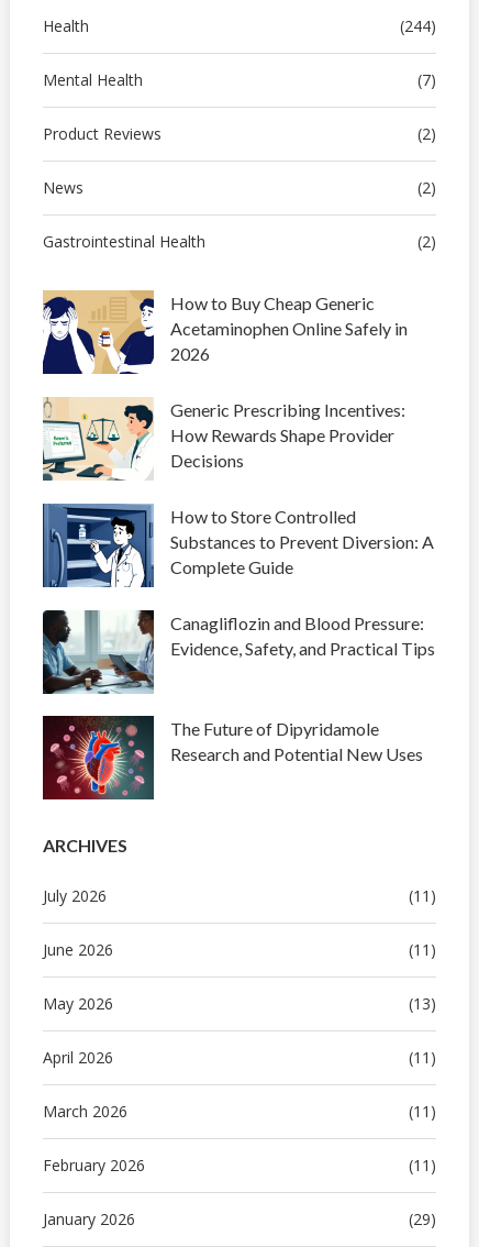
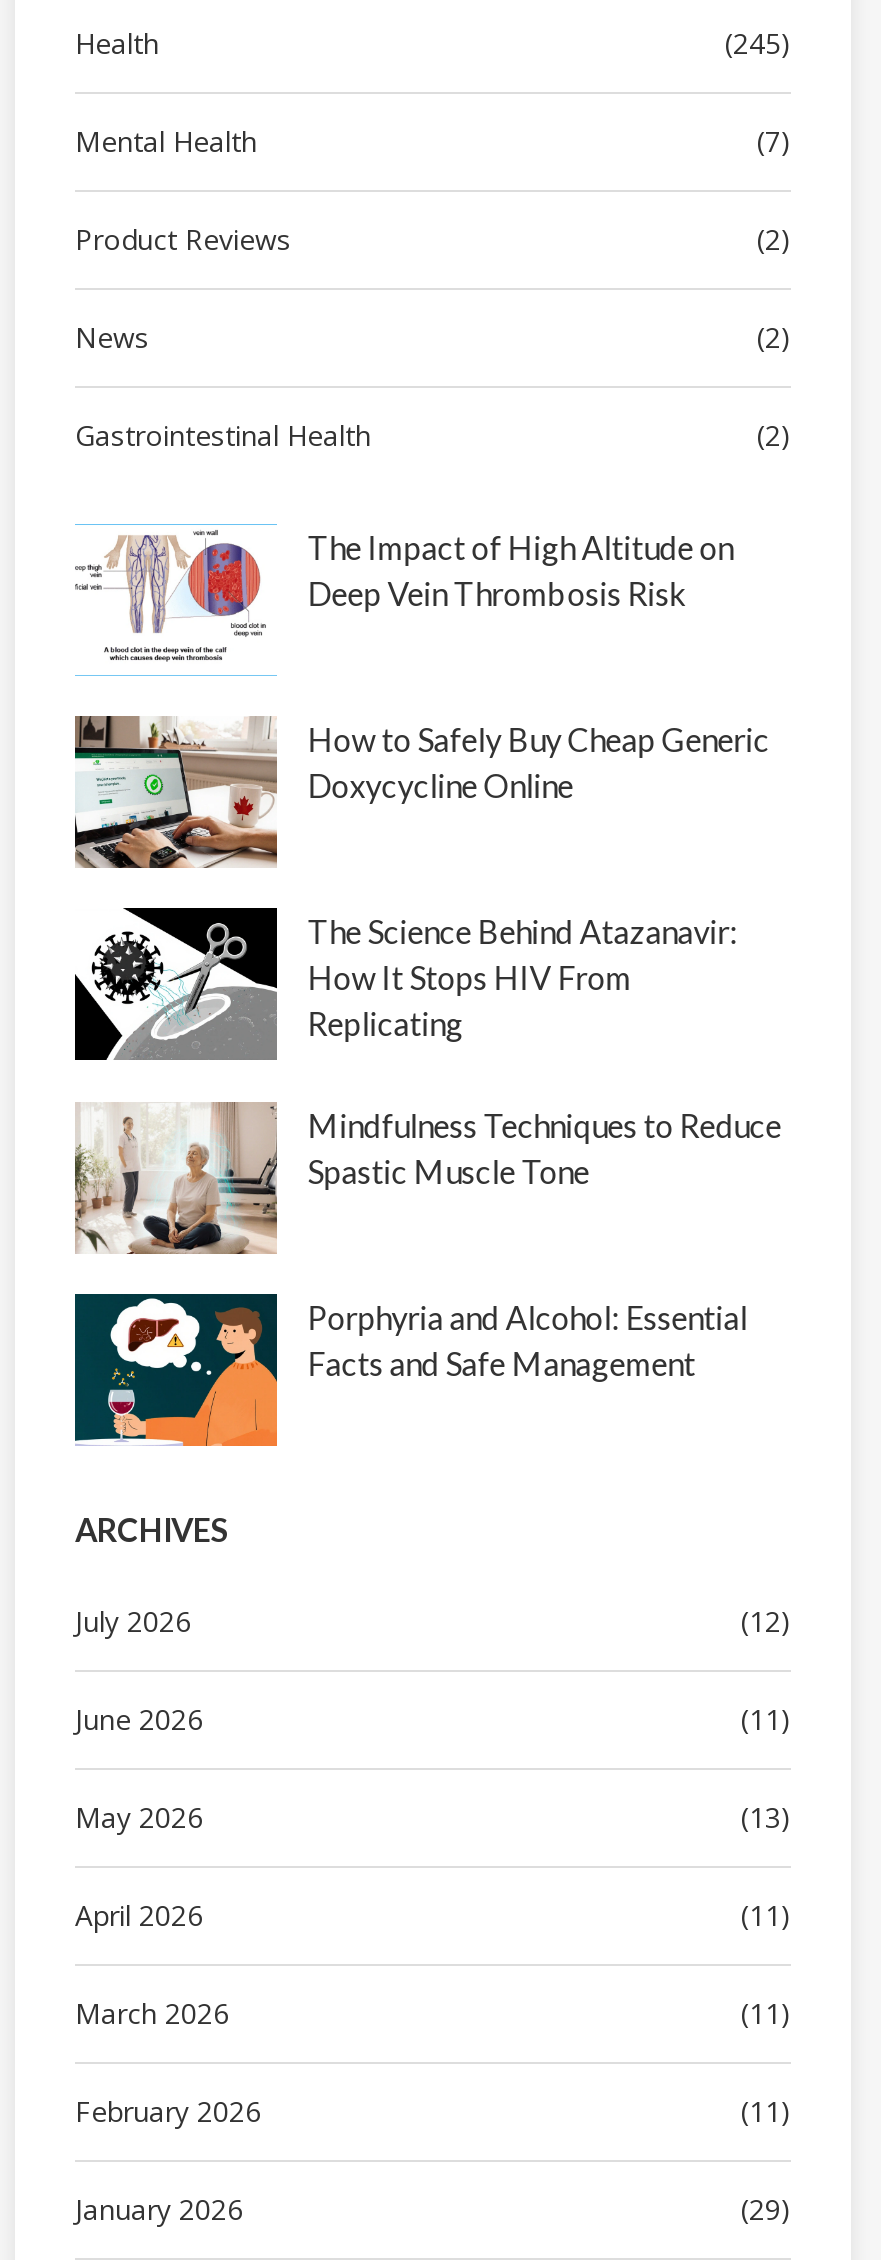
- (244)
+ (245)

- [image]
- How to Buy Cheap Generic
- Acetaminophen Online Safely in
- 2026
+ [image]
+ The Impact of High Altitude on
+ Deep Vein Thrombosis Risk

- [image]
- Generic Prescribing Incentives:
- How Rewards Shape Provider
- Decisions
+ [image]
+ How to Safely Buy Cheap Generic
+ Doxycycline Online

- [image]
- How to Store Controlled
- Substances to Prevent Diversion: A
- Complete Guide
+ [image]
+ The Science Behind Atazanavir:
+ How It Stops HIV From
+ Replicating

- [image]
- Canagliflozin and Blood Pressure:
- Evidence, Safety, and Practical Tips
+ [image]
+ Mindfulness Techniques to Reduce
+ Spastic Muscle Tone

- [image]
- The Future of Dipyridamole
- Research and Potential New Uses
+ [image]
+ Porphyria and Alcohol: Essential
+ Facts and Safe Management

- (11)
+ (12)
